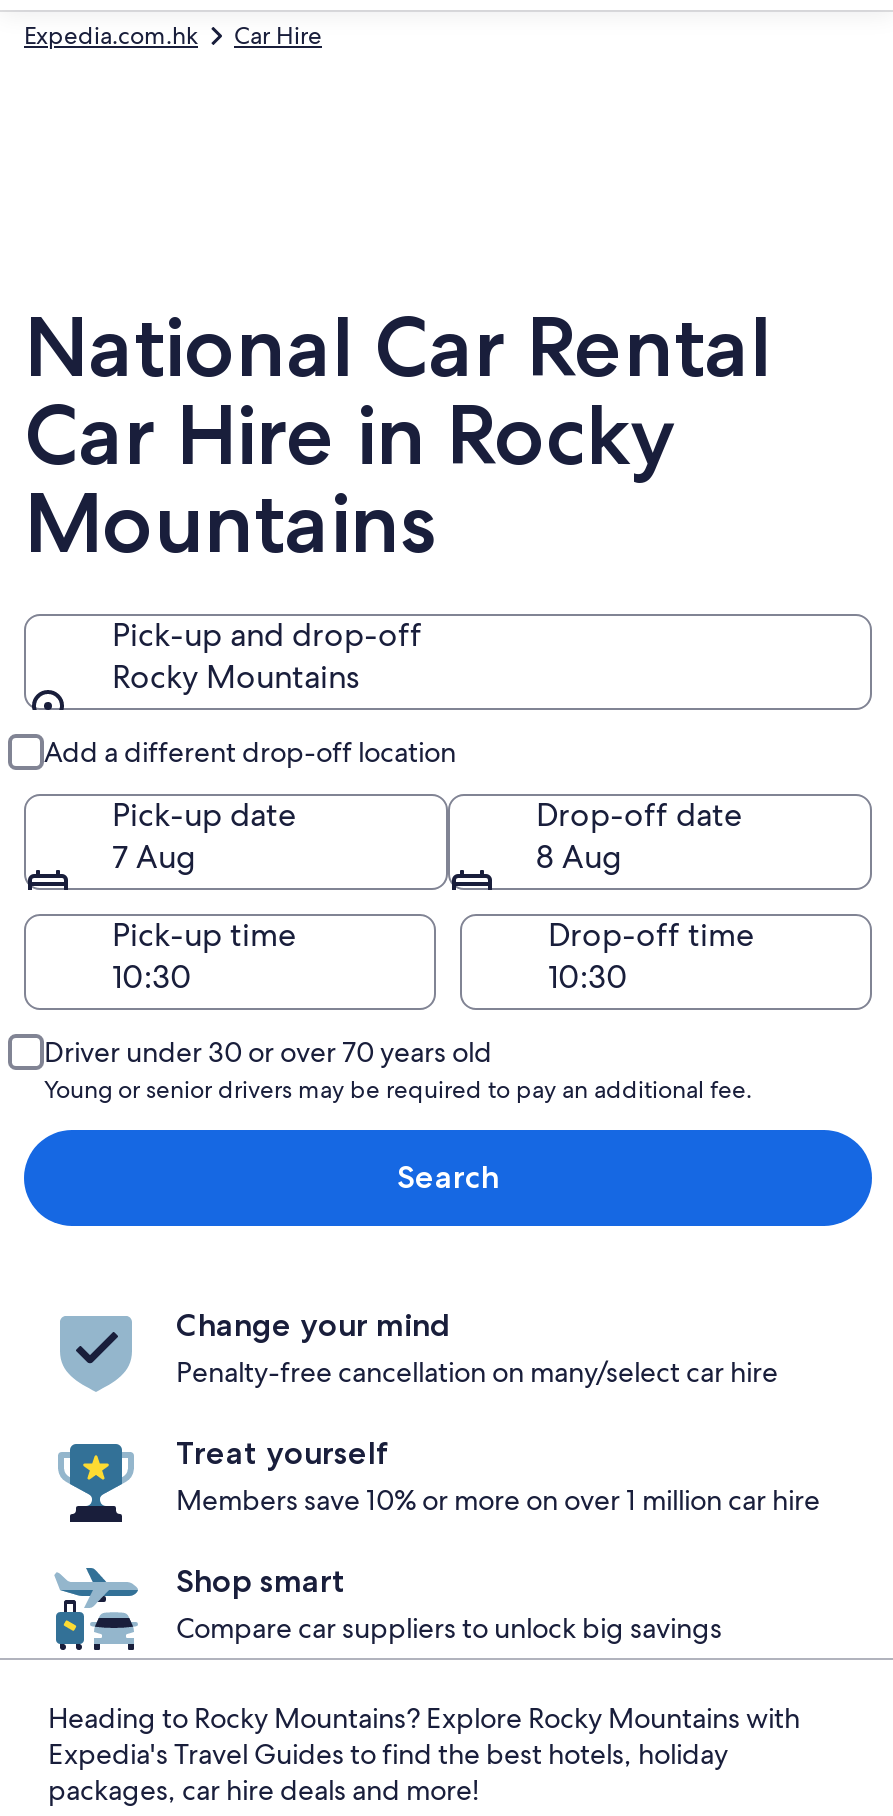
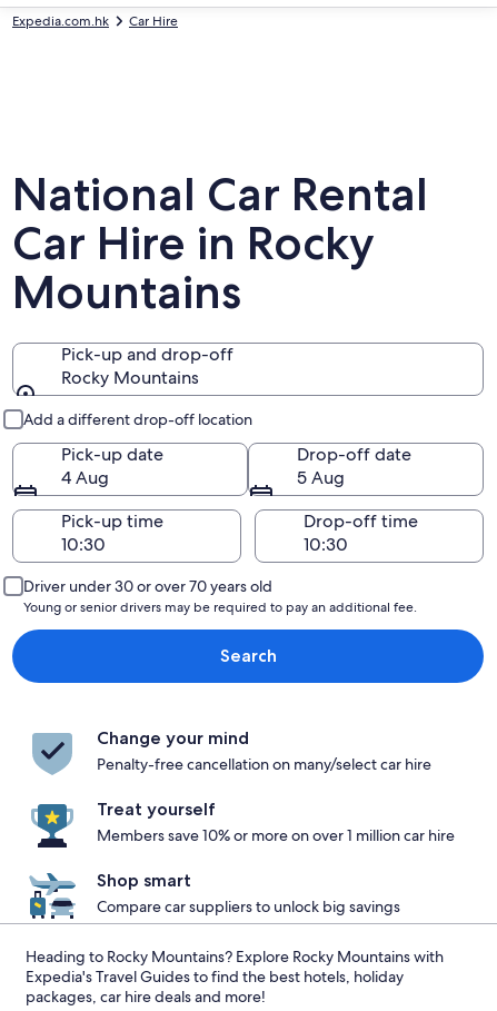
- 7 Aug
+ 4 Aug

- 8 Aug
+ 5 Aug
